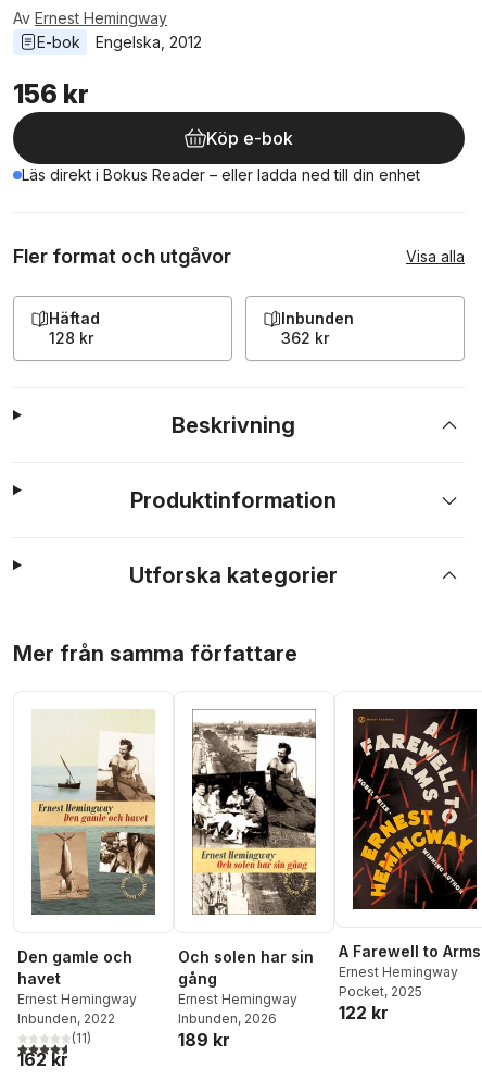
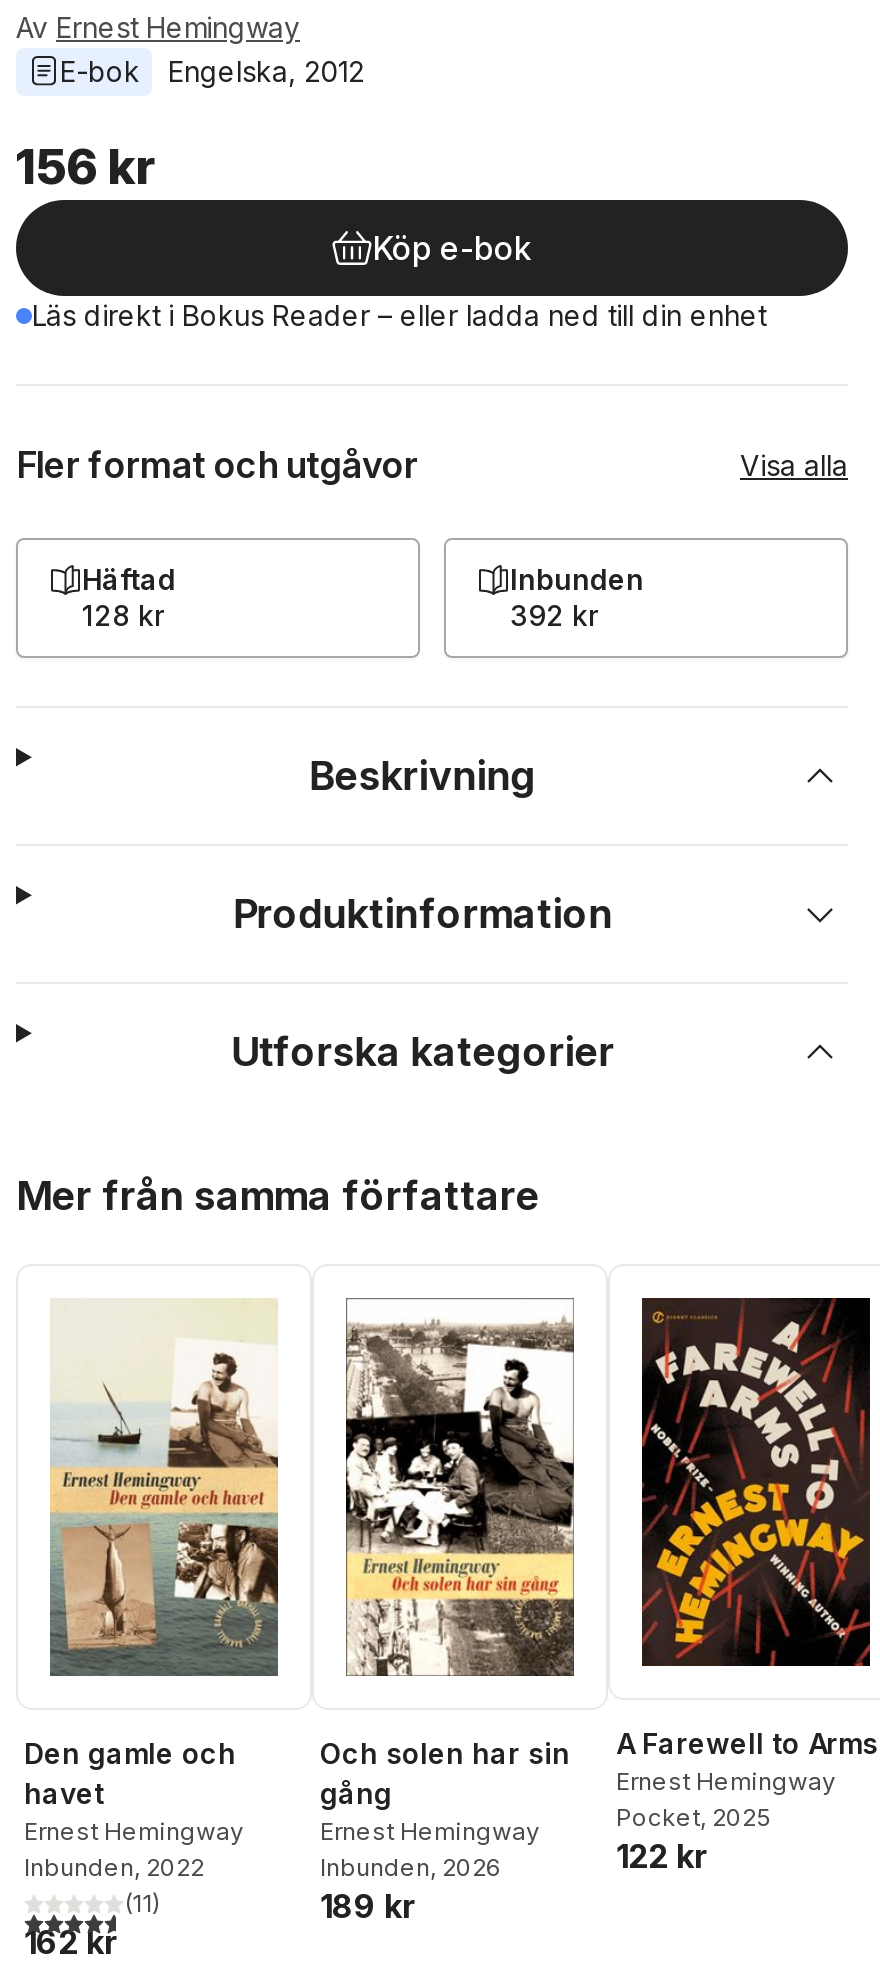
- 362 kr
+ 392 kr
